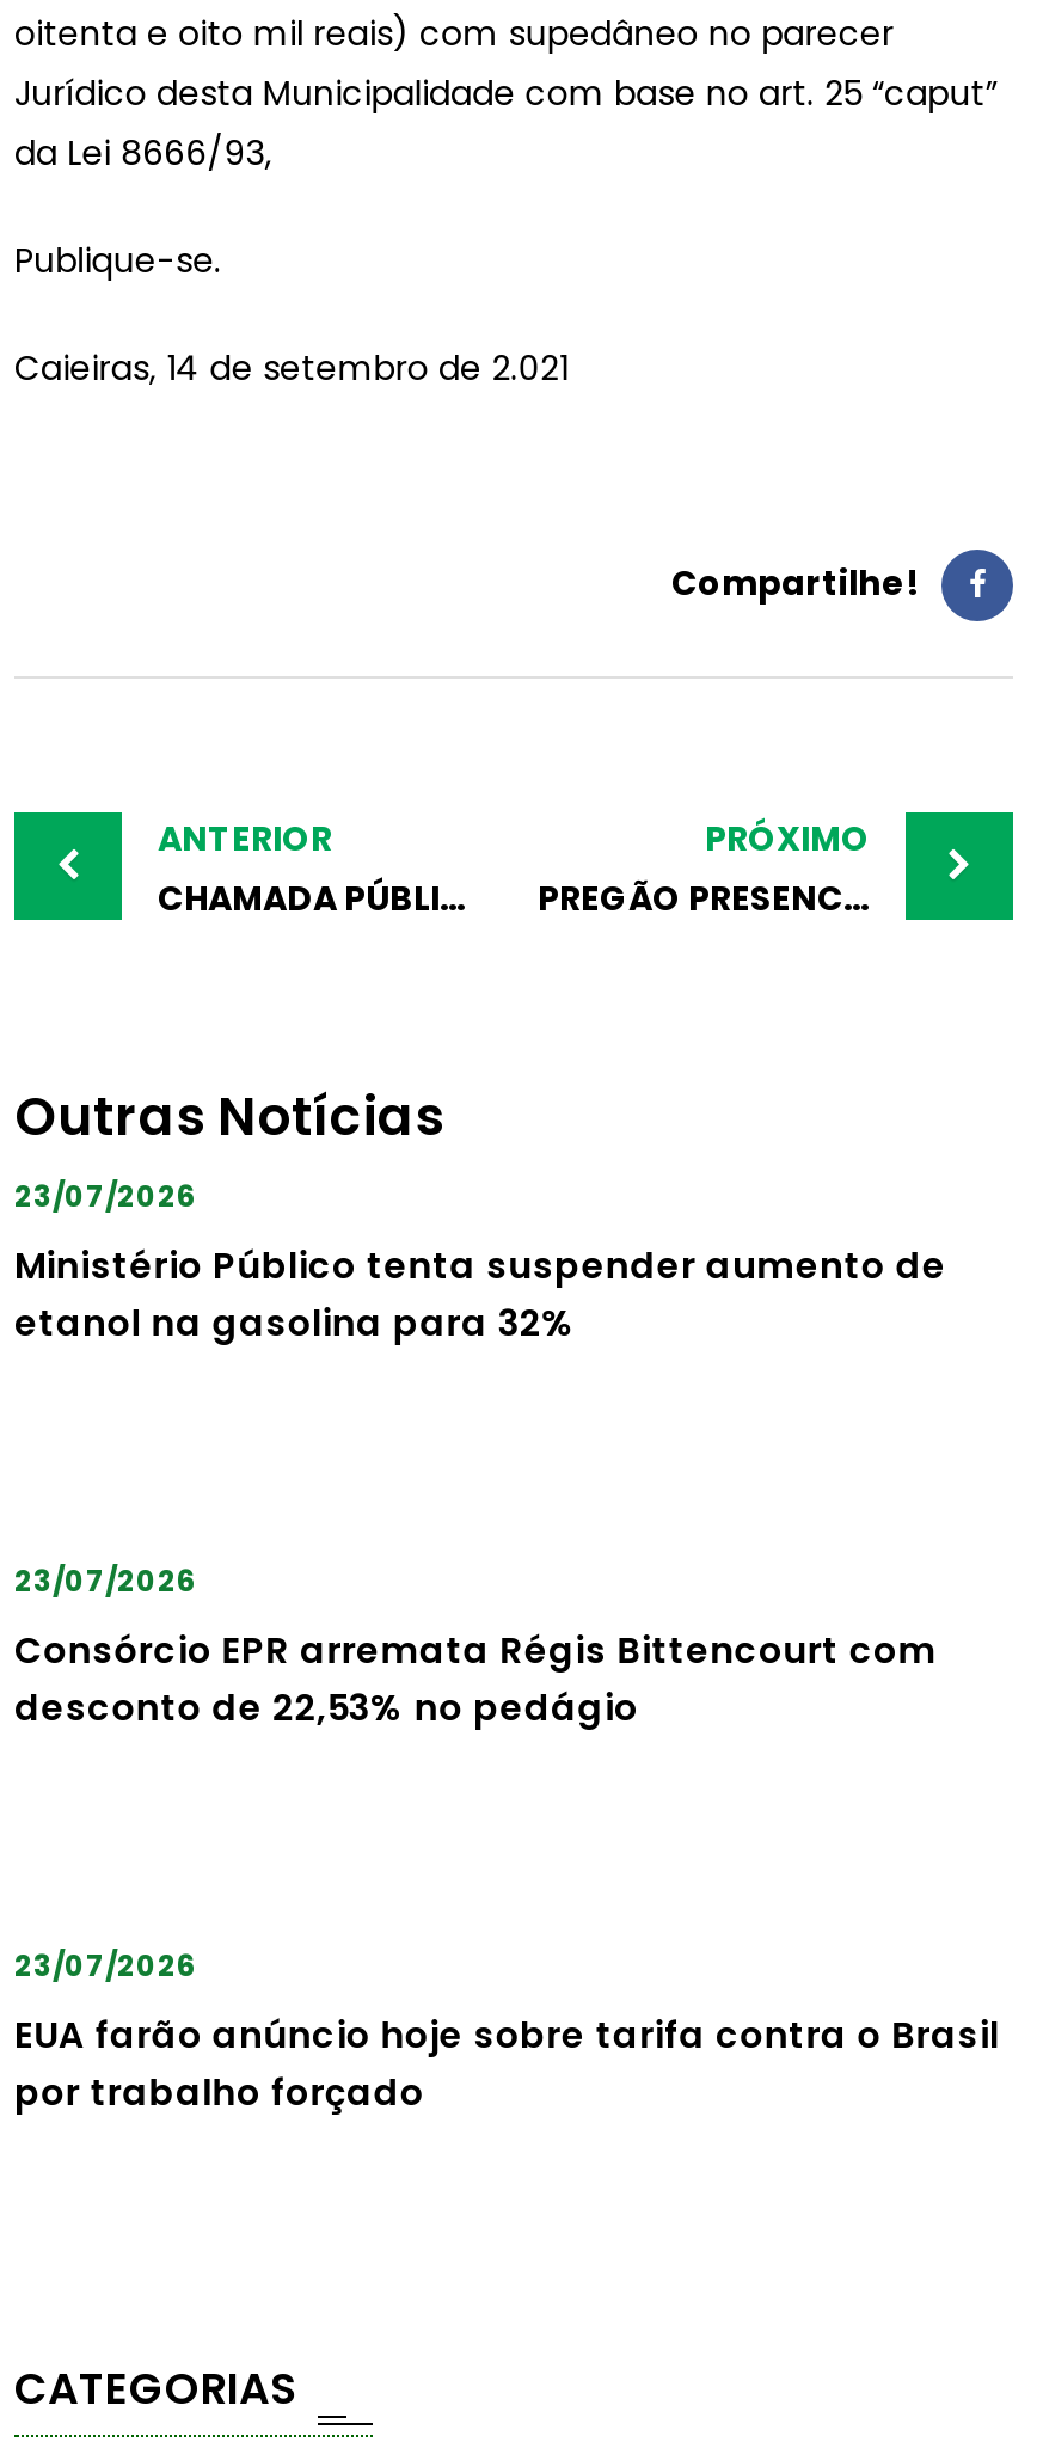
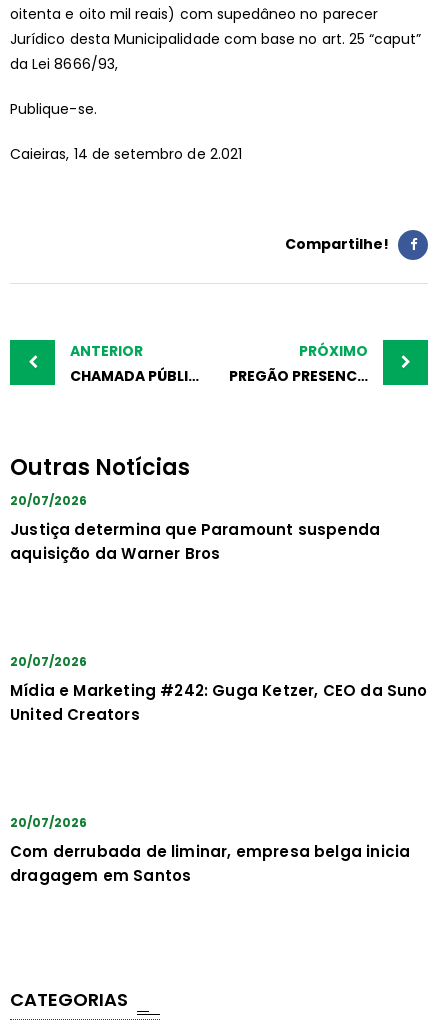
- 23/07/2026
+ 20/07/2026

- Ministério Público tenta suspender aumento de
- etanol na gasolina para 32%
+ Justiça determina que Paramount suspenda
+ aquisição da Warner Bros

- 23/07/2026
+ 20/07/2026

- Consórcio EPR arremata Régis Bittencourt com
- desconto de 22,53% no pedágio
+ Mídia e Marketing #242: Guga Ketzer, CEO da Suno
+ United Creators

- 23/07/2026
+ 20/07/2026

- EUA farão anúncio hoje sobre tarifa contra o Brasil
- por trabalho forçado
+ Com derrubada de liminar, empresa belga inicia
+ dragagem em Santos
